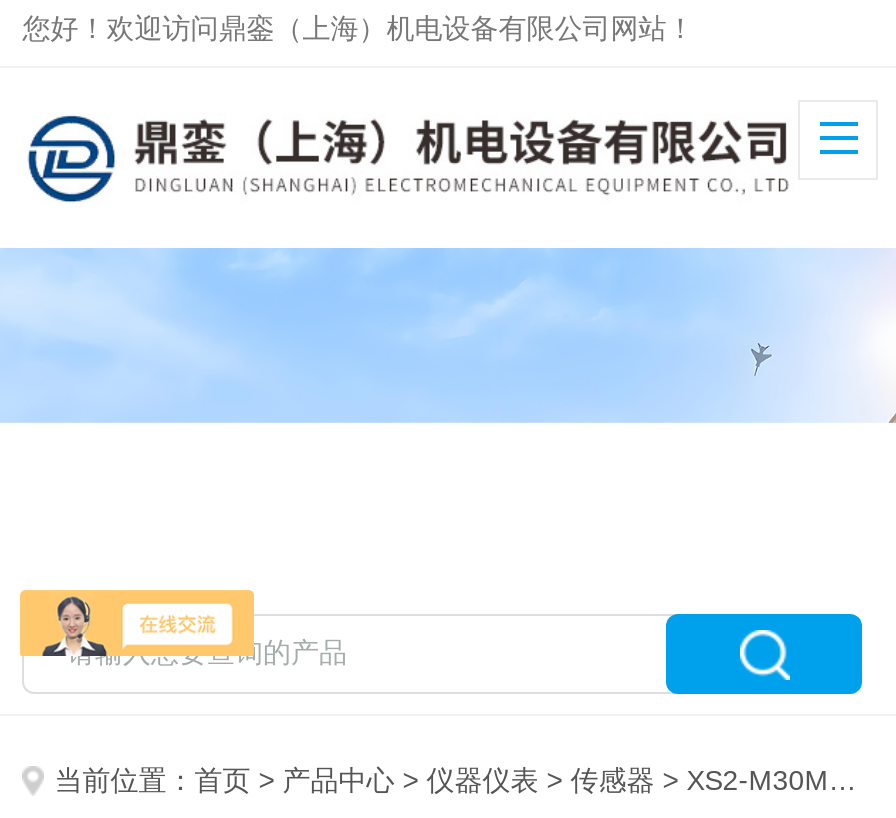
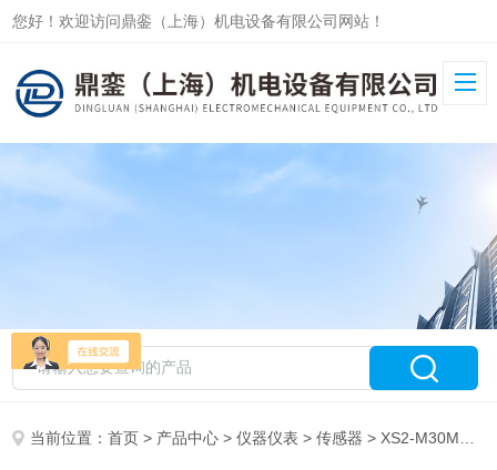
+ [image]
